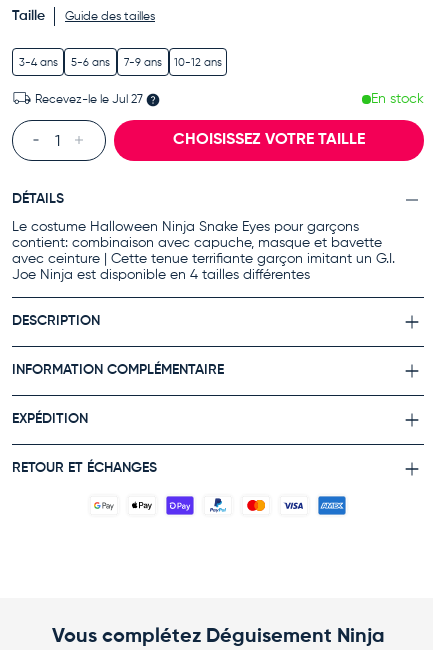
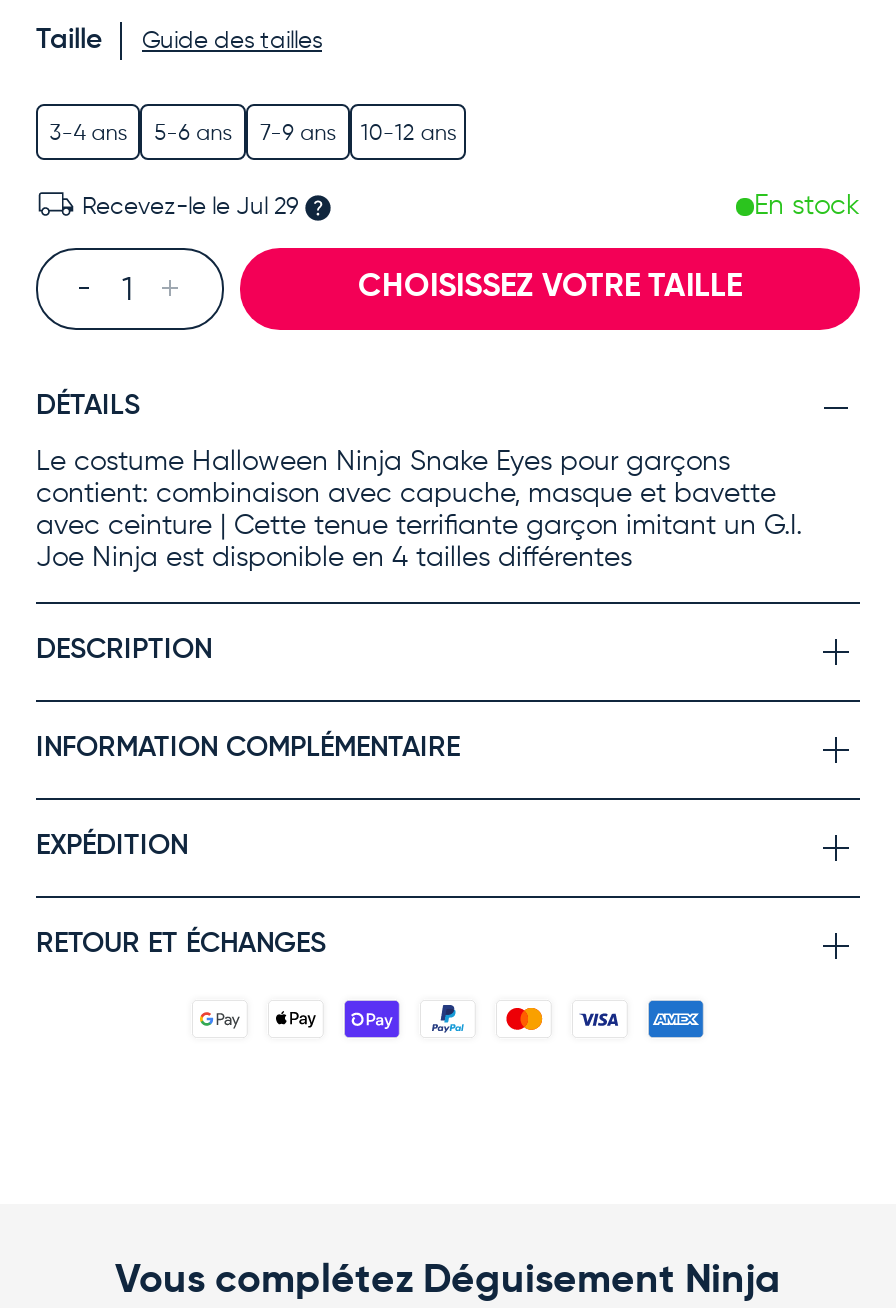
- Recevez-le le Jul 27
+ Recevez-le le Jul 29
